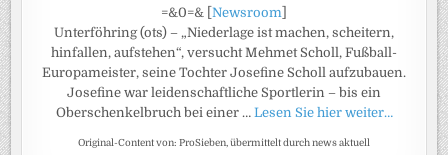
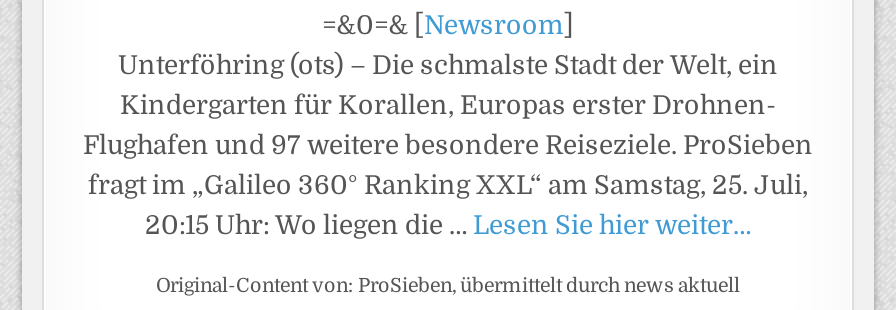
- Unterföhring (ots) – „Niederlage ist machen, scheitern,
- hinfallen, aufstehen“, versucht Mehmet Scholl, Fußball-
- Europameister, seine Tochter Josefine Scholl aufzubauen.
- Josefine war leidenschaftliche Sportlerin – bis ein
- Oberschenkelbruch bei einer … Lesen Sie hier weiter…
+ Unterföhring (ots) – Die schmalste Stadt der Welt, ein
+ Kindergarten für Korallen, Europas erster Drohnen-
+ Flughafen und 97 weitere besondere Reiseziele. ProSieben
+ fragt im „Galileo 360° Ranking XXL“ am Samstag, 25. Juli,
+ 20:15 Uhr: Wo liegen die … Lesen Sie hier weiter…
